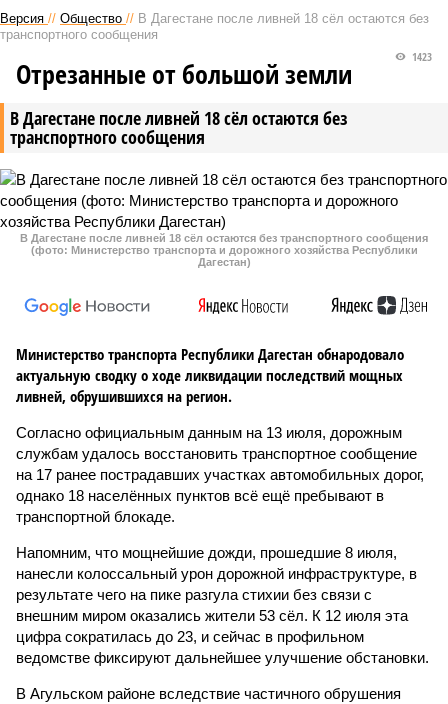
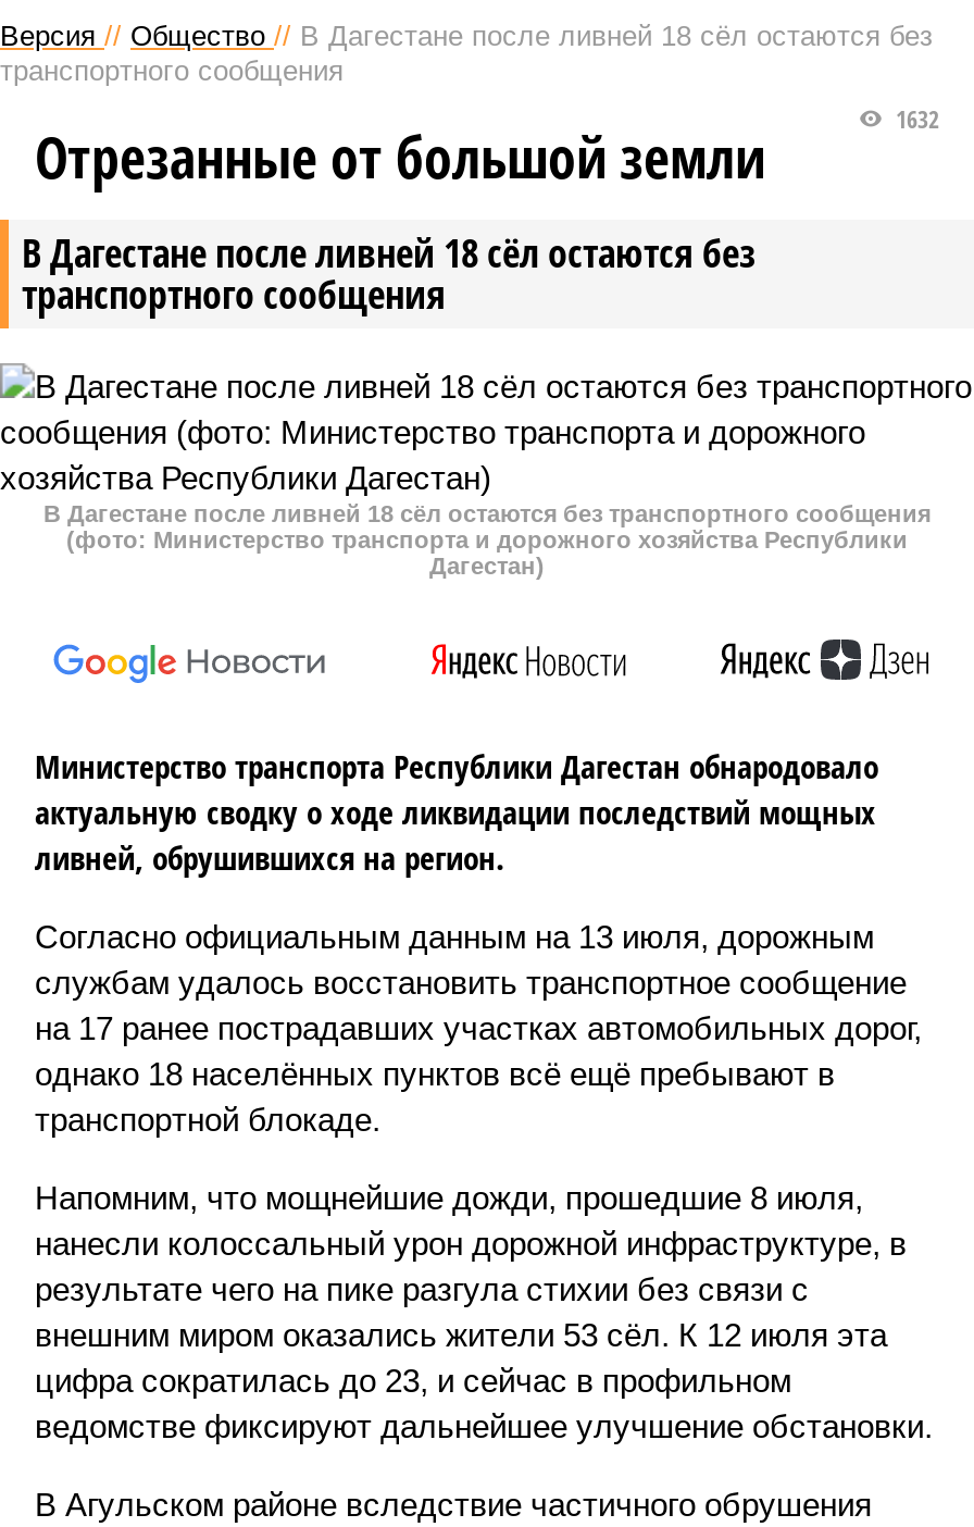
- 1423
+ 1632
